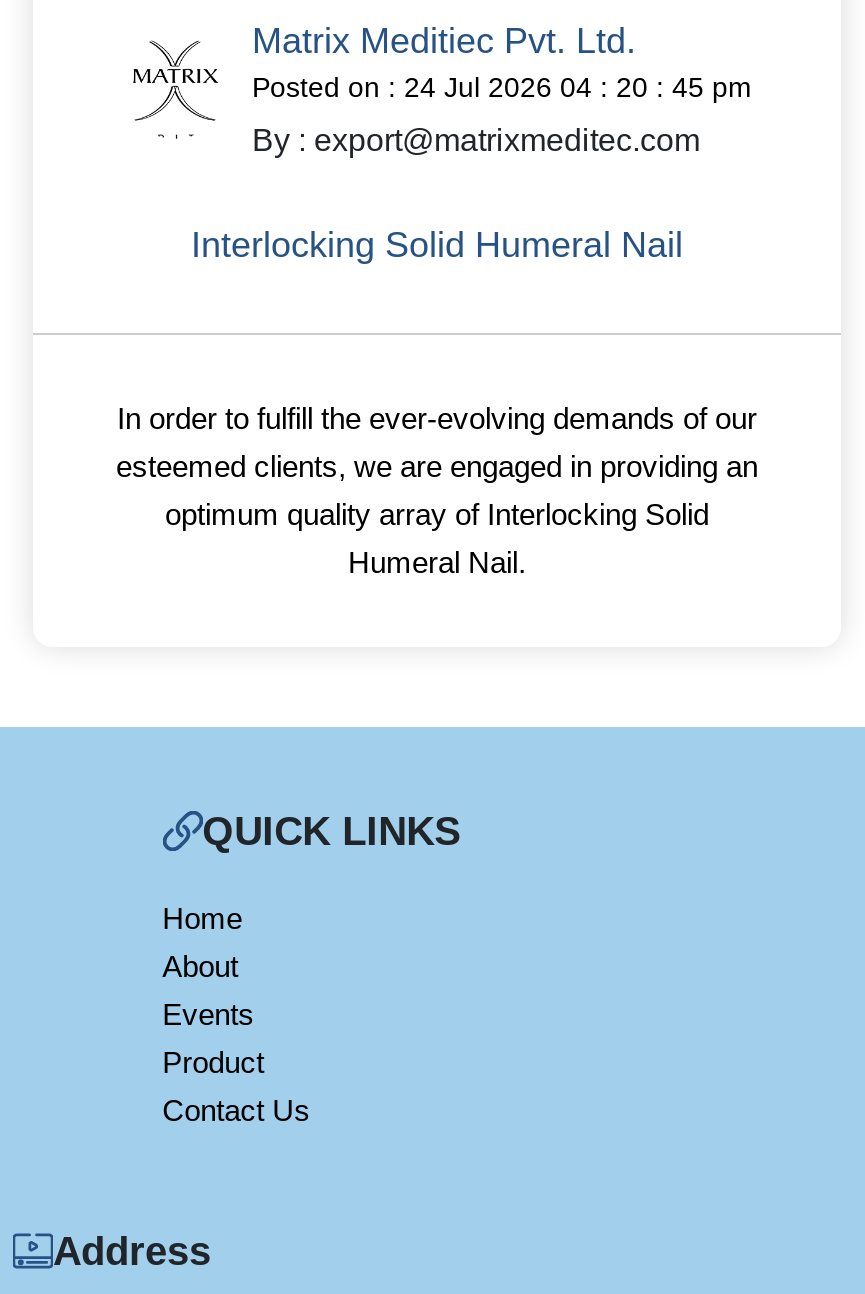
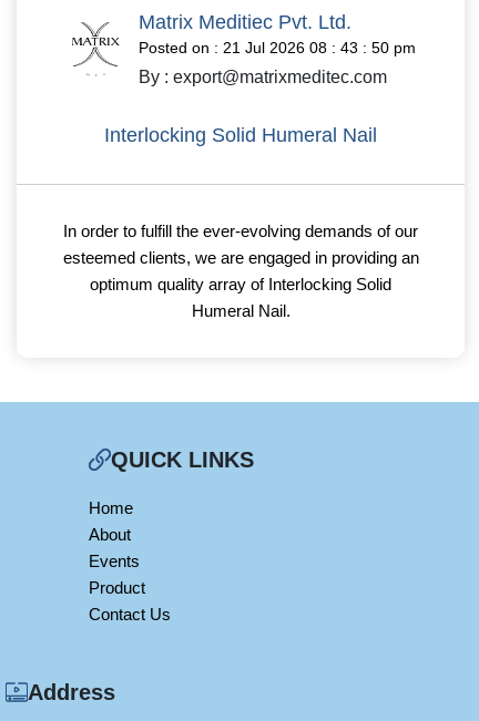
- Posted on : 24 Jul 2026 04 : 20 : 45 pm
+ Posted on : 21 Jul 2026 08 : 43 : 50 pm
